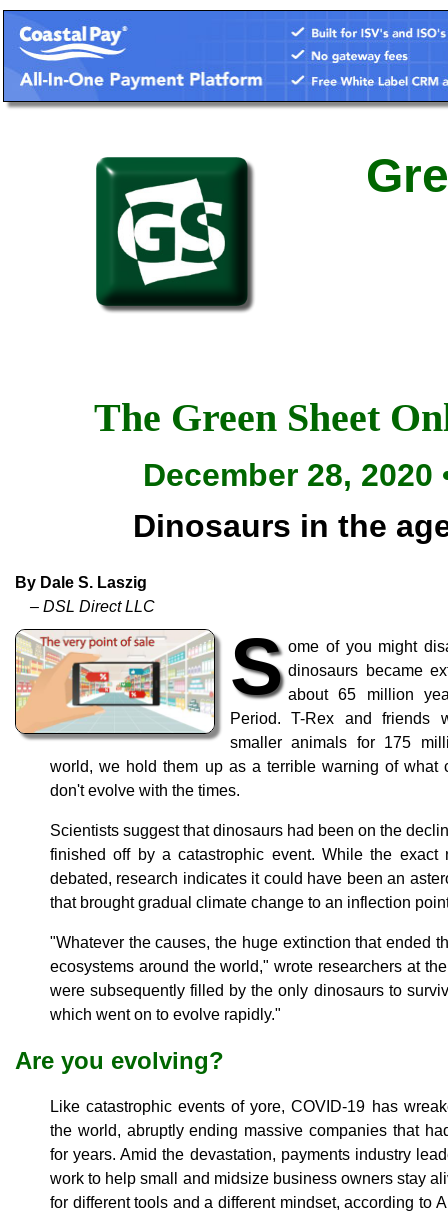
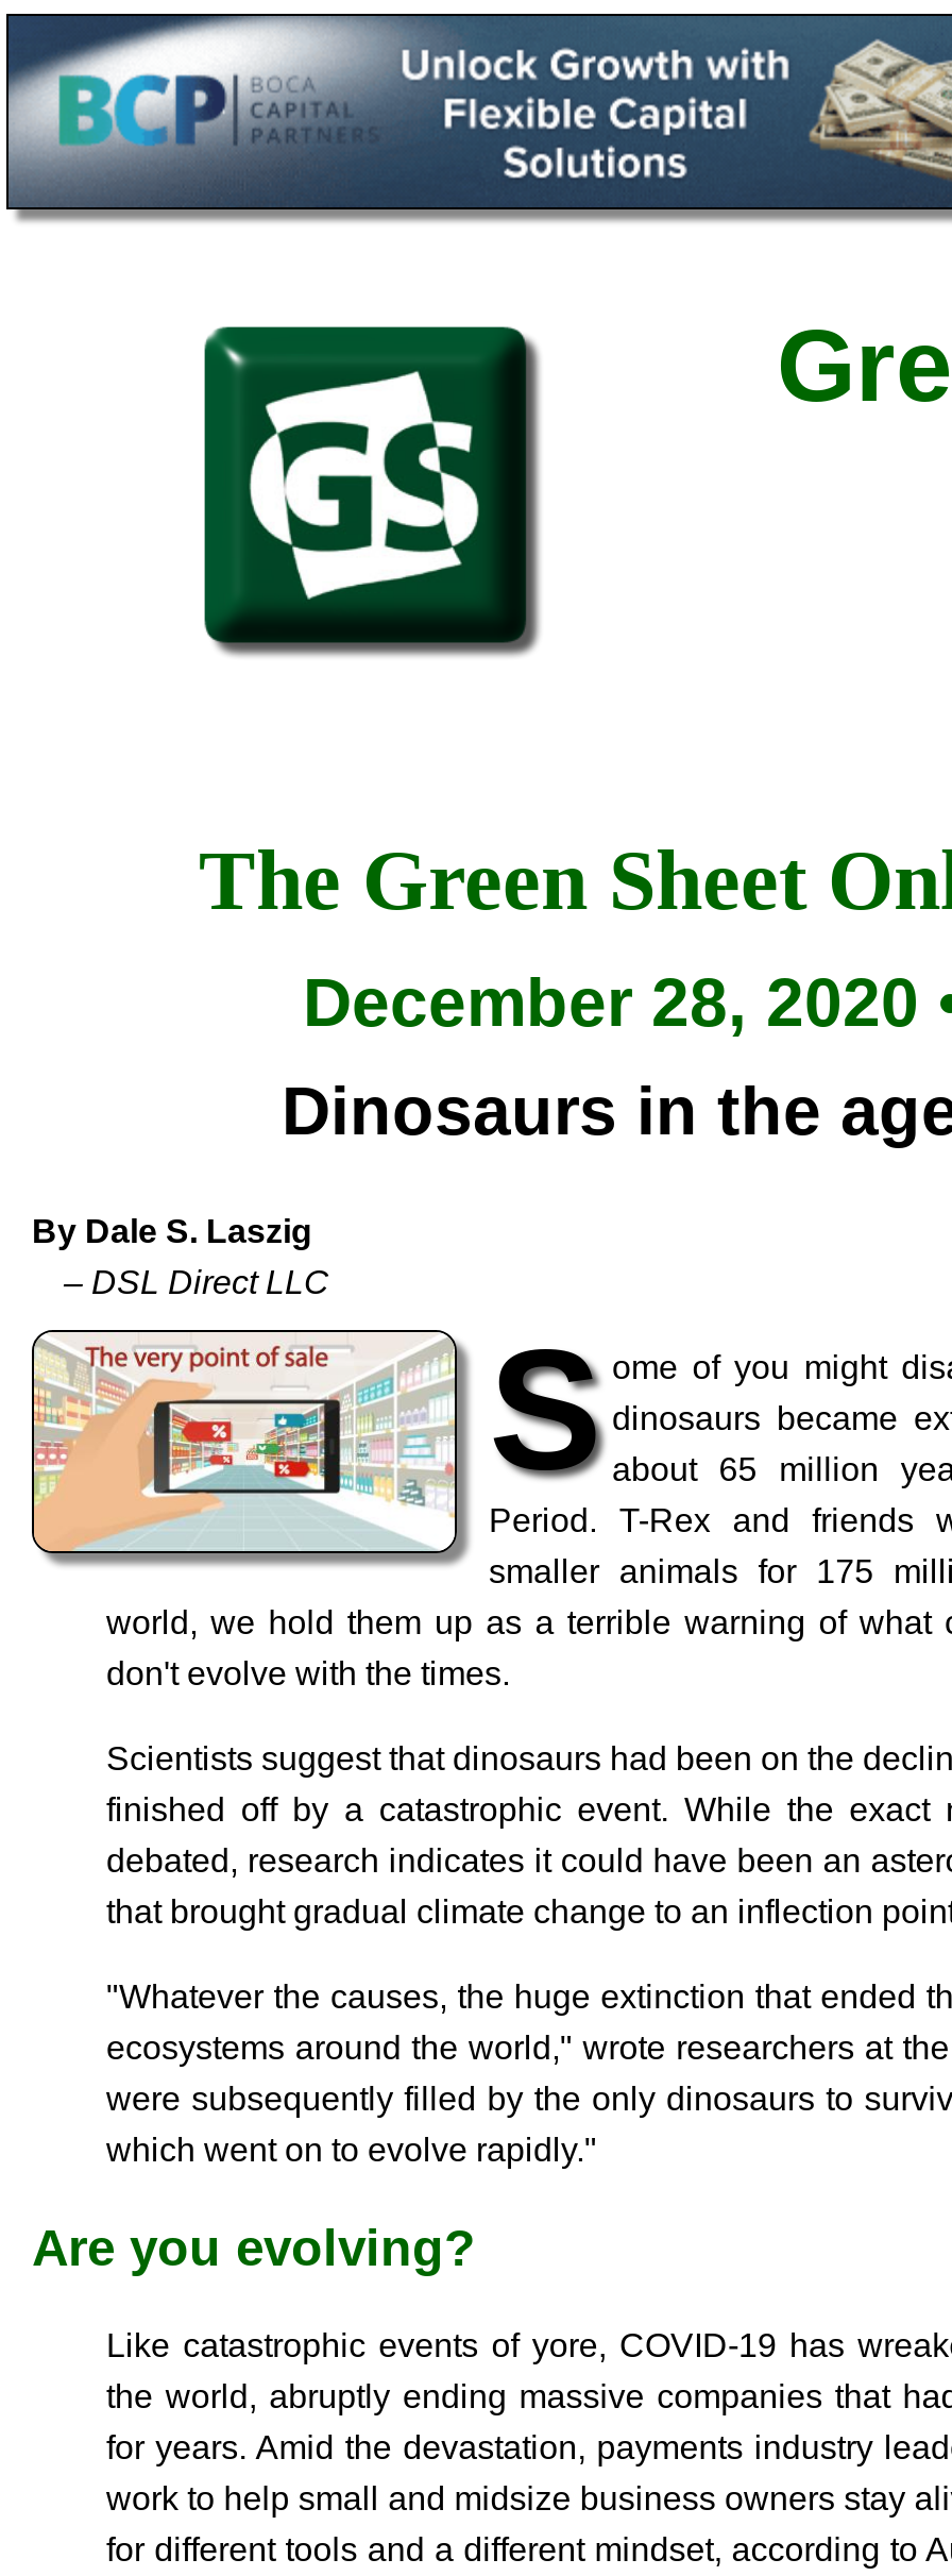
- [image]
+ [image]
